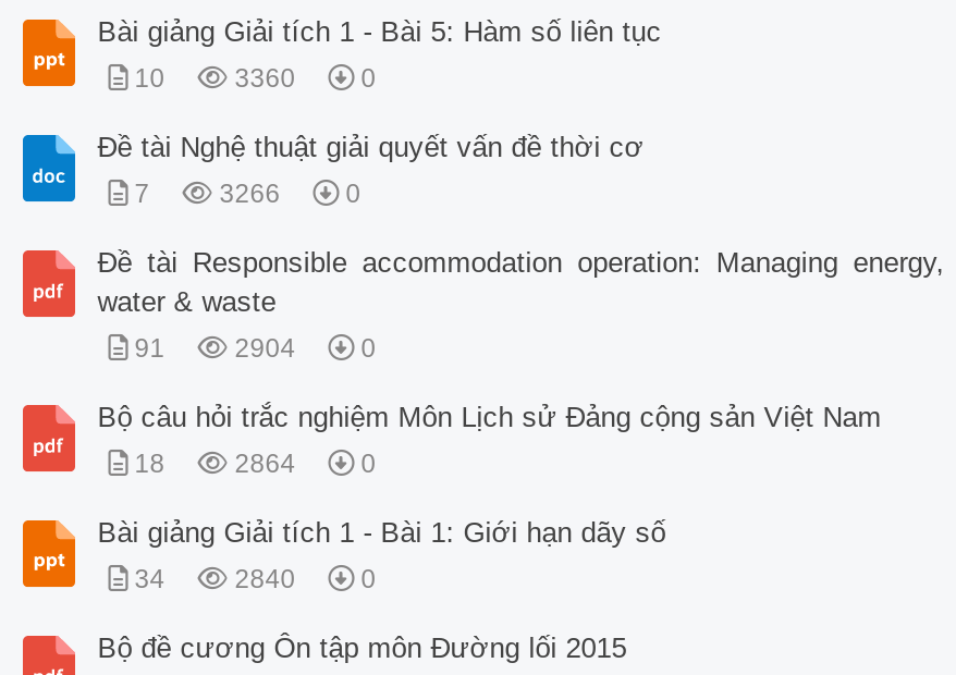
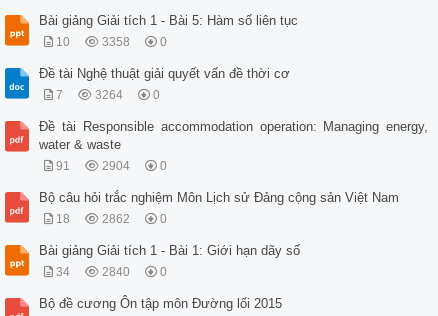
- 3360
+ 3358

- 3266
+ 3264

- 2864
+ 2862
